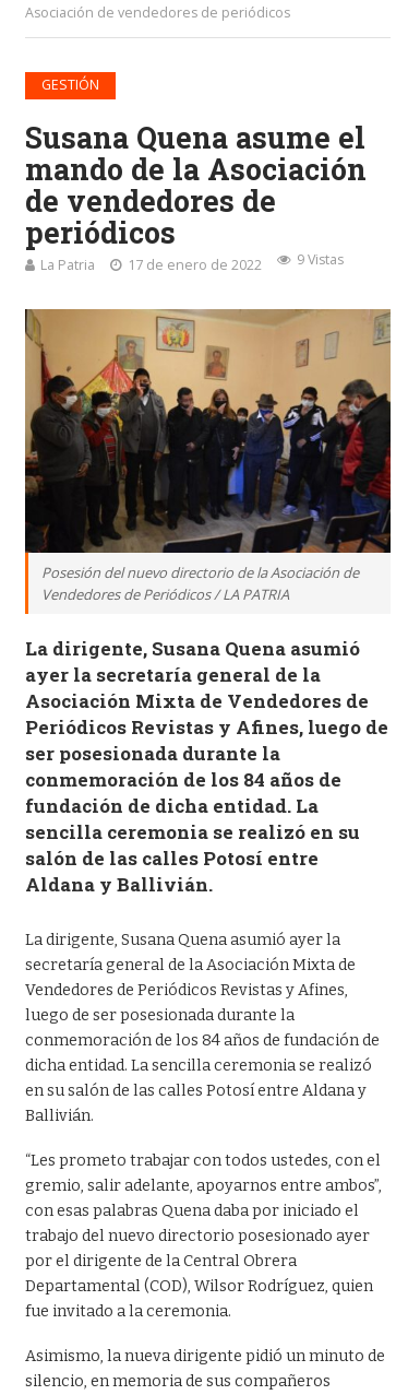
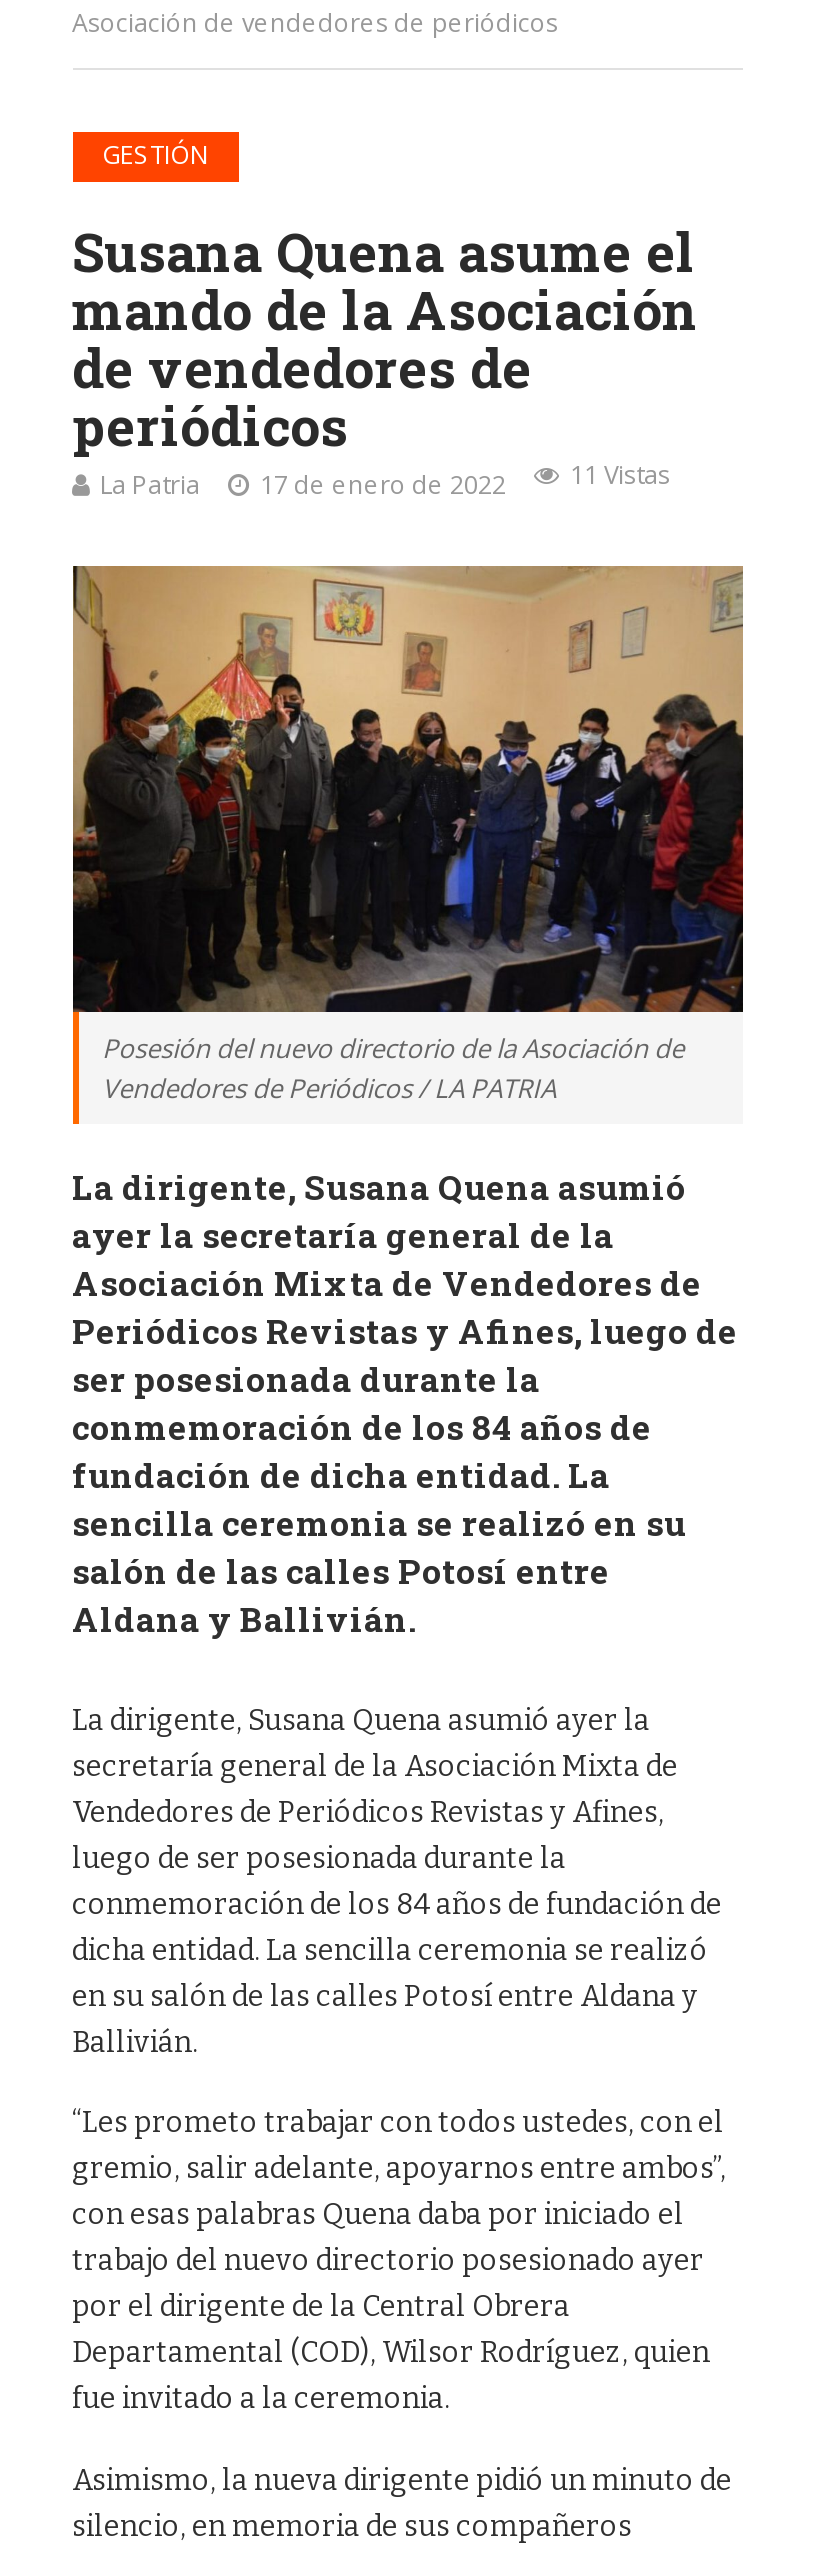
- La Patria 17 de enero de 2022 9 Vistas
+ La Patria 17 de enero de 2022 11 Vistas
